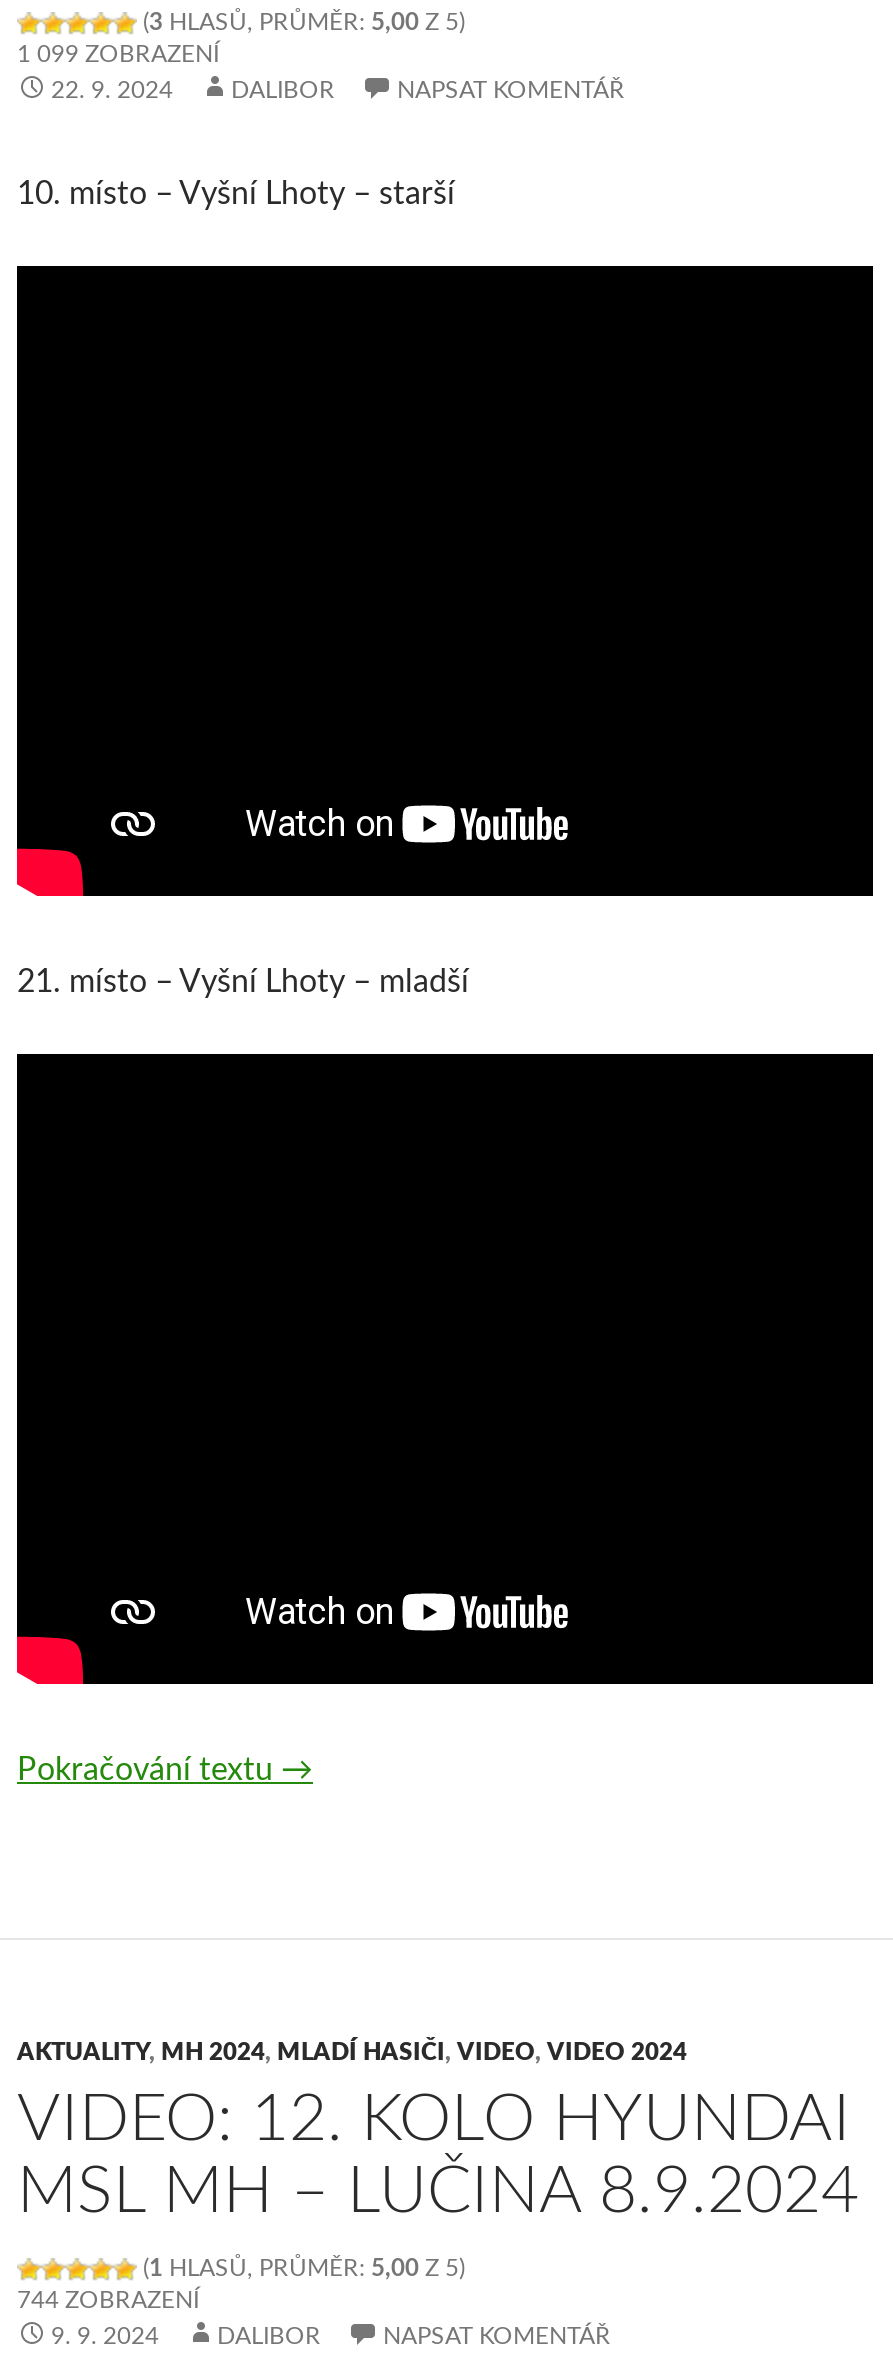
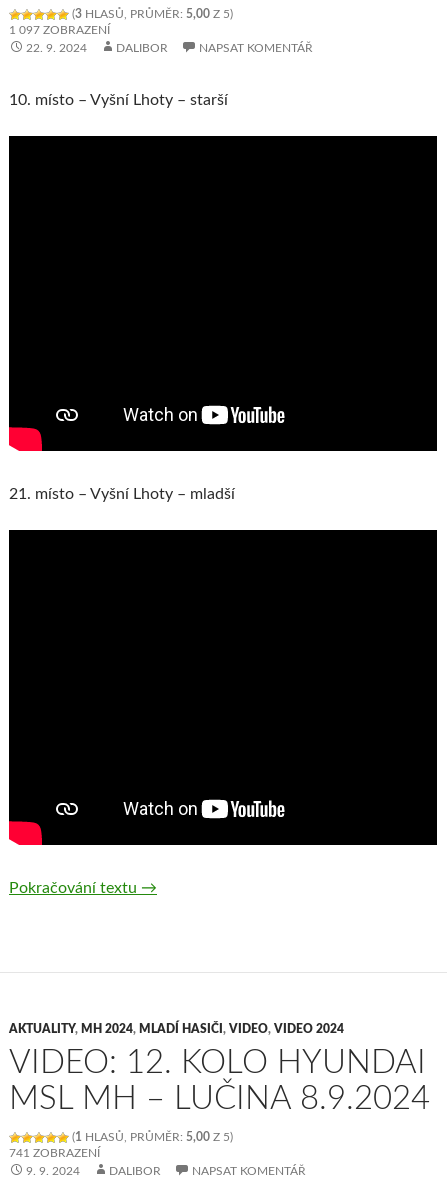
- 1 099 ZOBRAZENÍ
+ 1 097 ZOBRAZENÍ

- 744 ZOBRAZENÍ
+ 741 ZOBRAZENÍ
